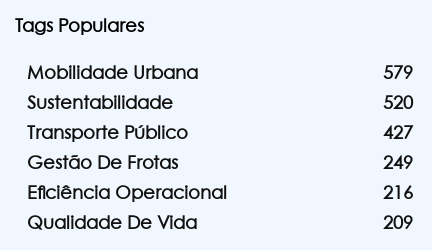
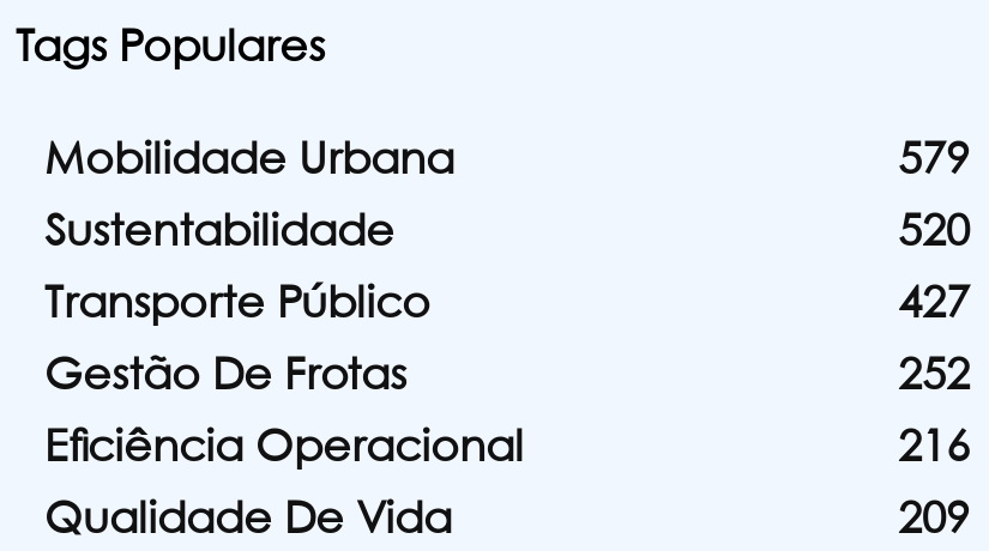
- 249
+ 252
